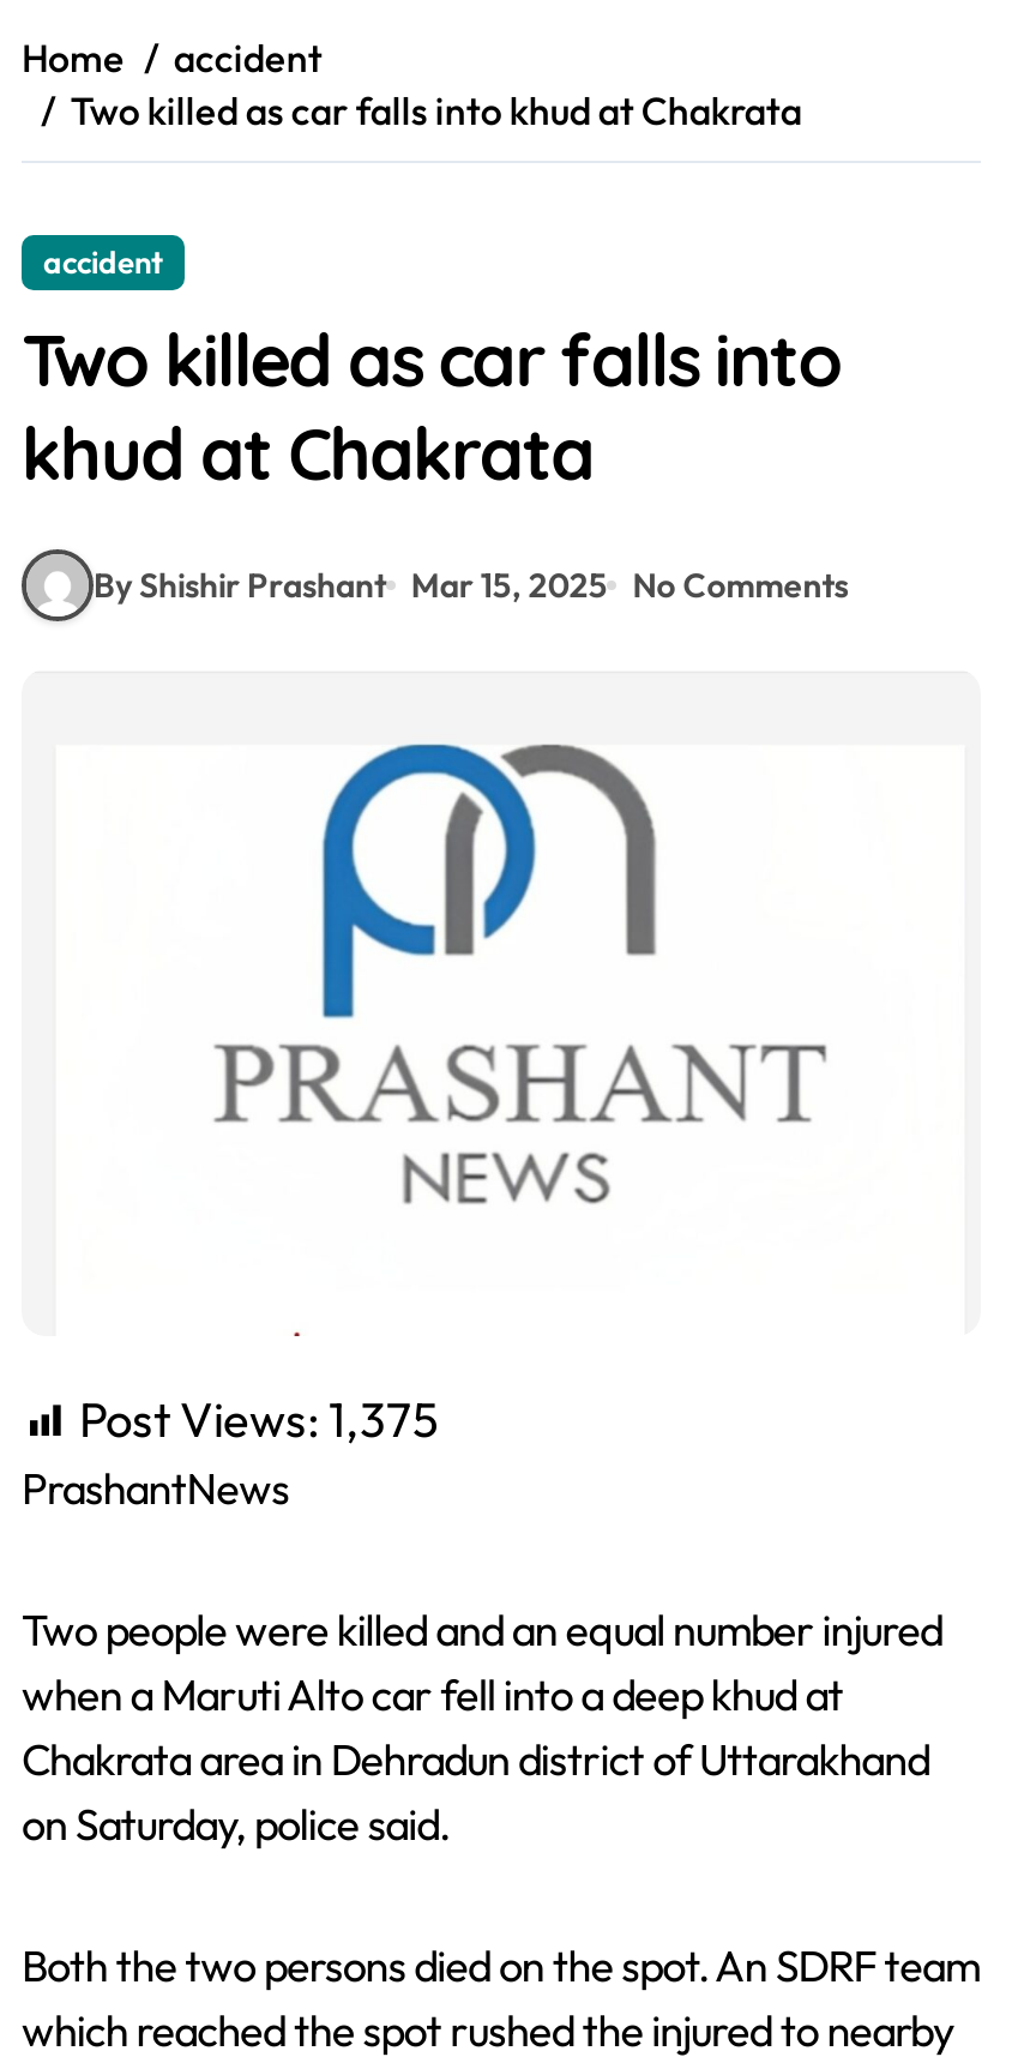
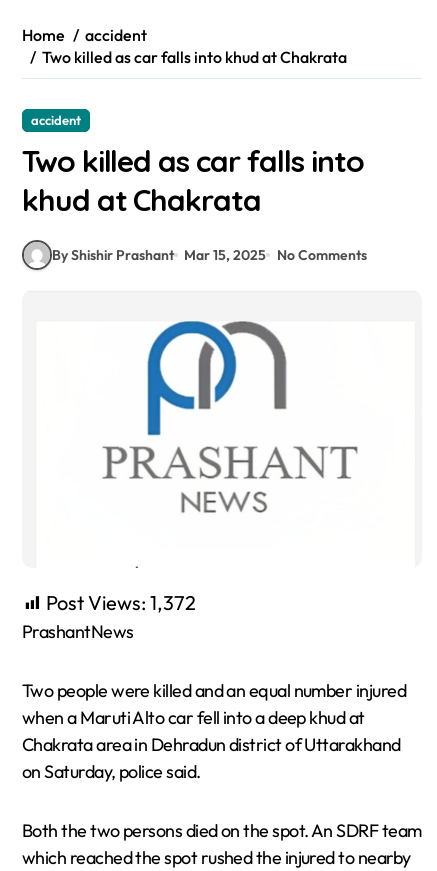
- Post Views: 1,375
+ Post Views: 1,372
